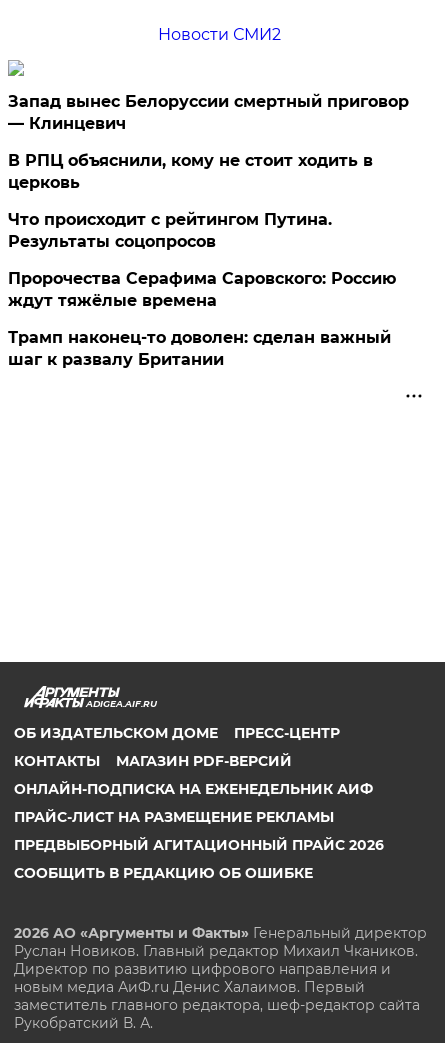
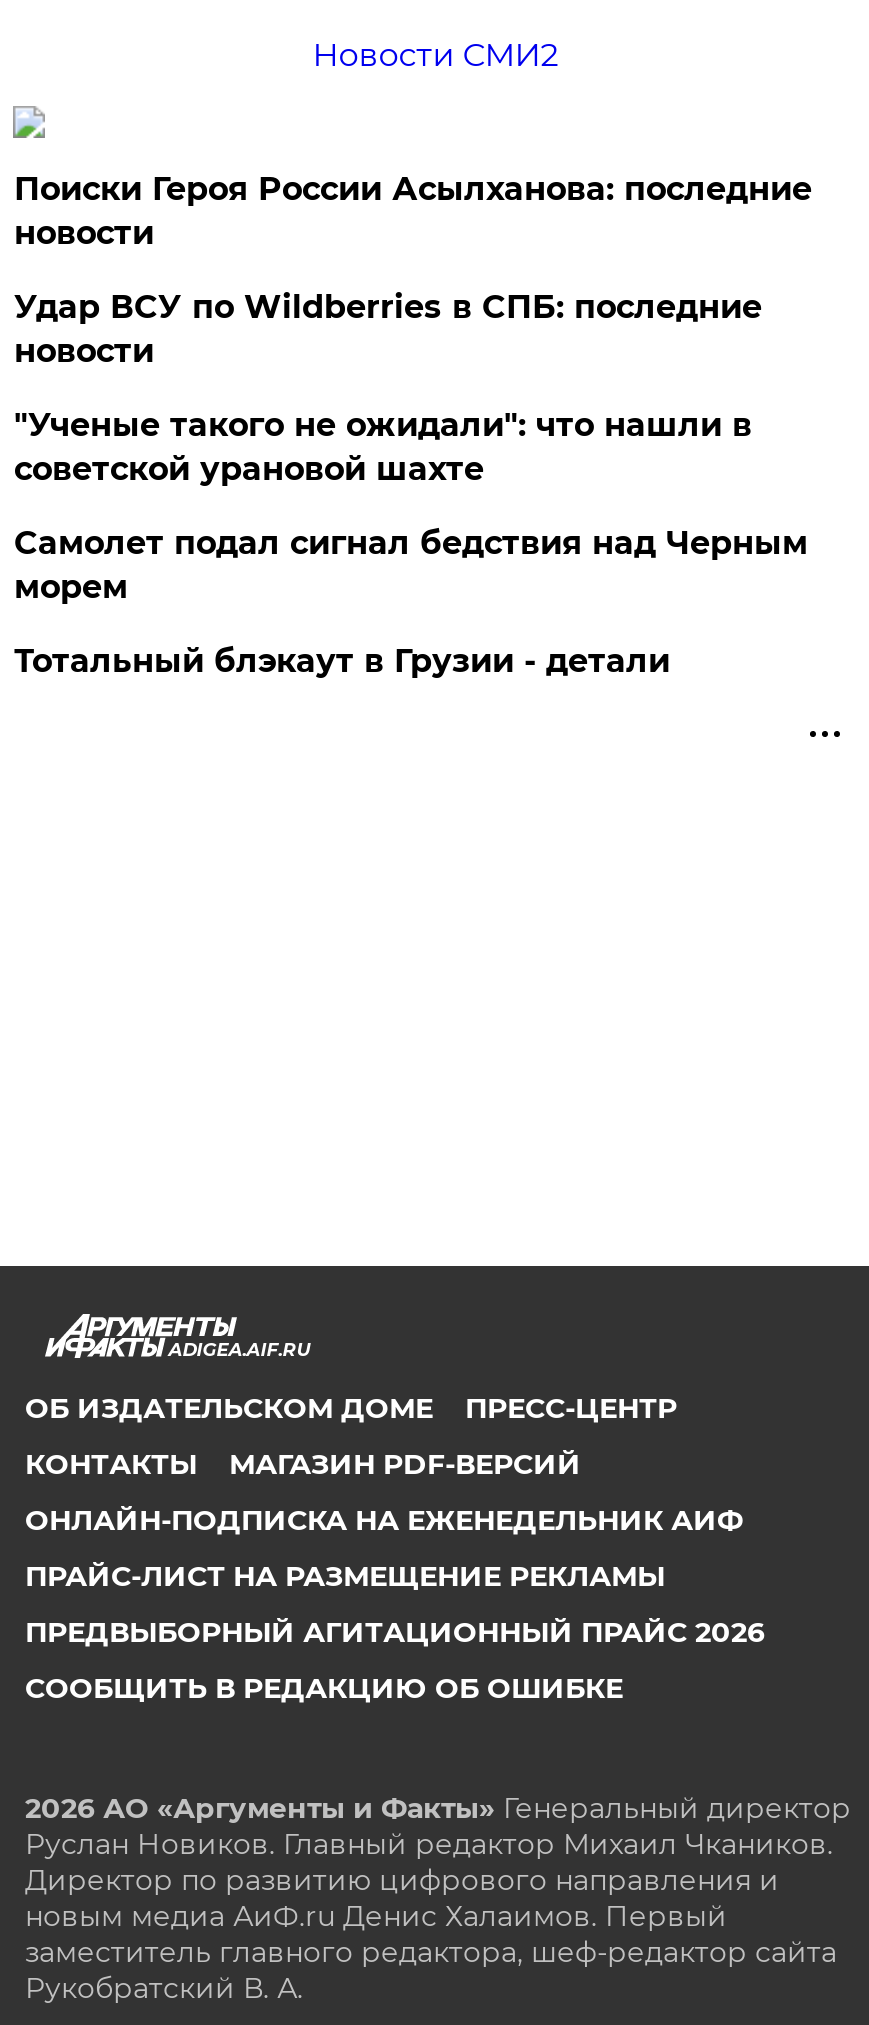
- Запад вынес Белоруссии смертный приговор
- — Клинцевич
+ Поиски Героя России Асылханова: последние
+ новости

- В РПЦ объяснили, кому не стоит ходить в
- церковь
+ Удар ВСУ по Wildberries в СПБ: последние
+ новости

- Что происходит с рейтингом Путина.
- Результаты соцопросов
+ "Ученые такого не ожидали": что нашли в
+ советской урановой шахте

- Пророчества Серафима Саровского: Россию
- ждут тяжёлые времена
+ Самолет подал сигнал бедствия над Черным
+ морем

- Трамп наконец-то доволен: сделан важный
- шаг к развалу Британии
+ Тотальный блэкаут в Грузии - детали
